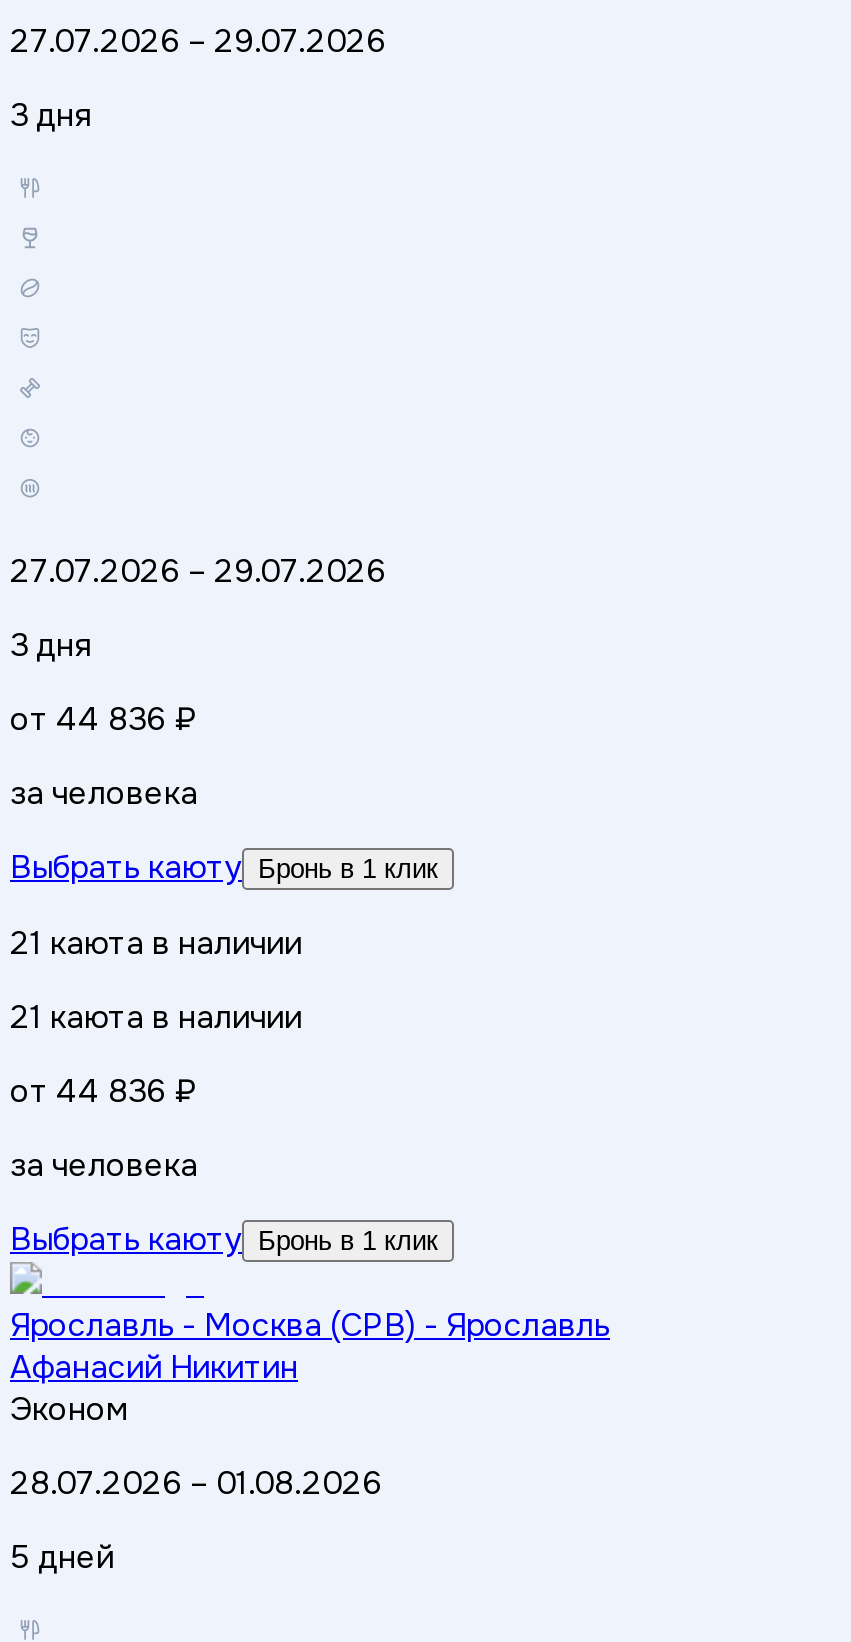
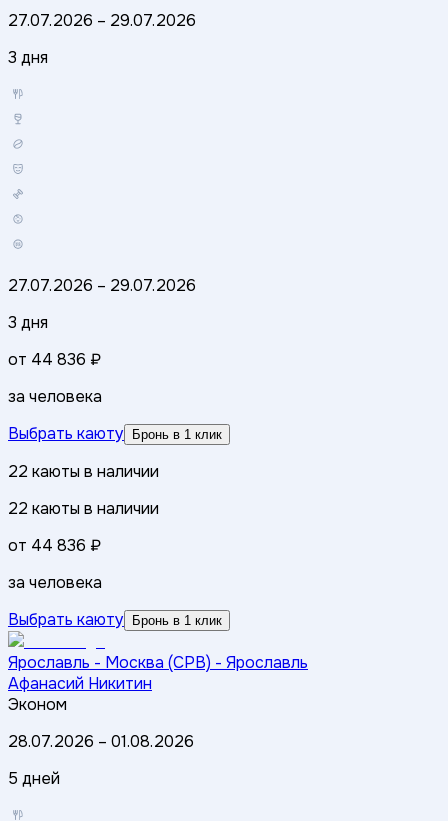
- 21 каюта в наличии
+ 22 каюты в наличии

- 21 каюта в наличии
+ 22 каюты в наличии
